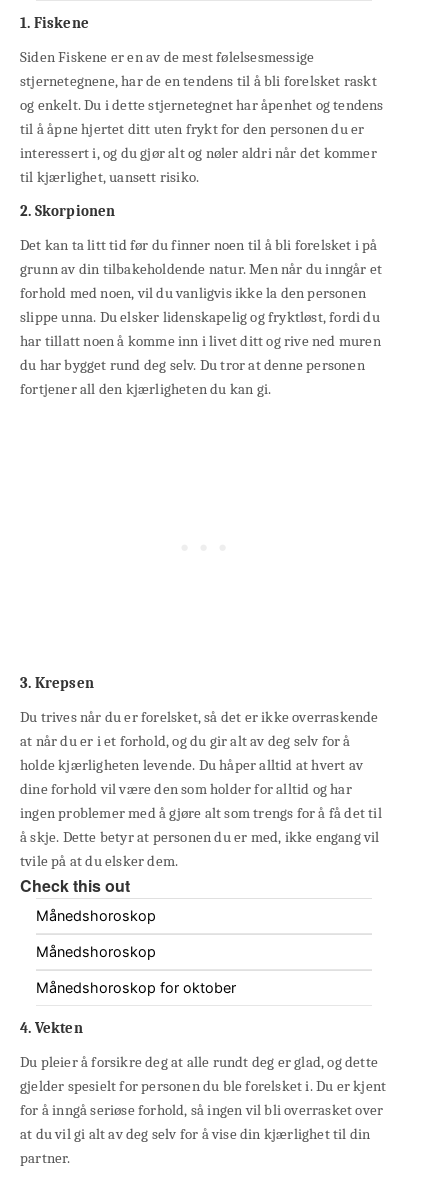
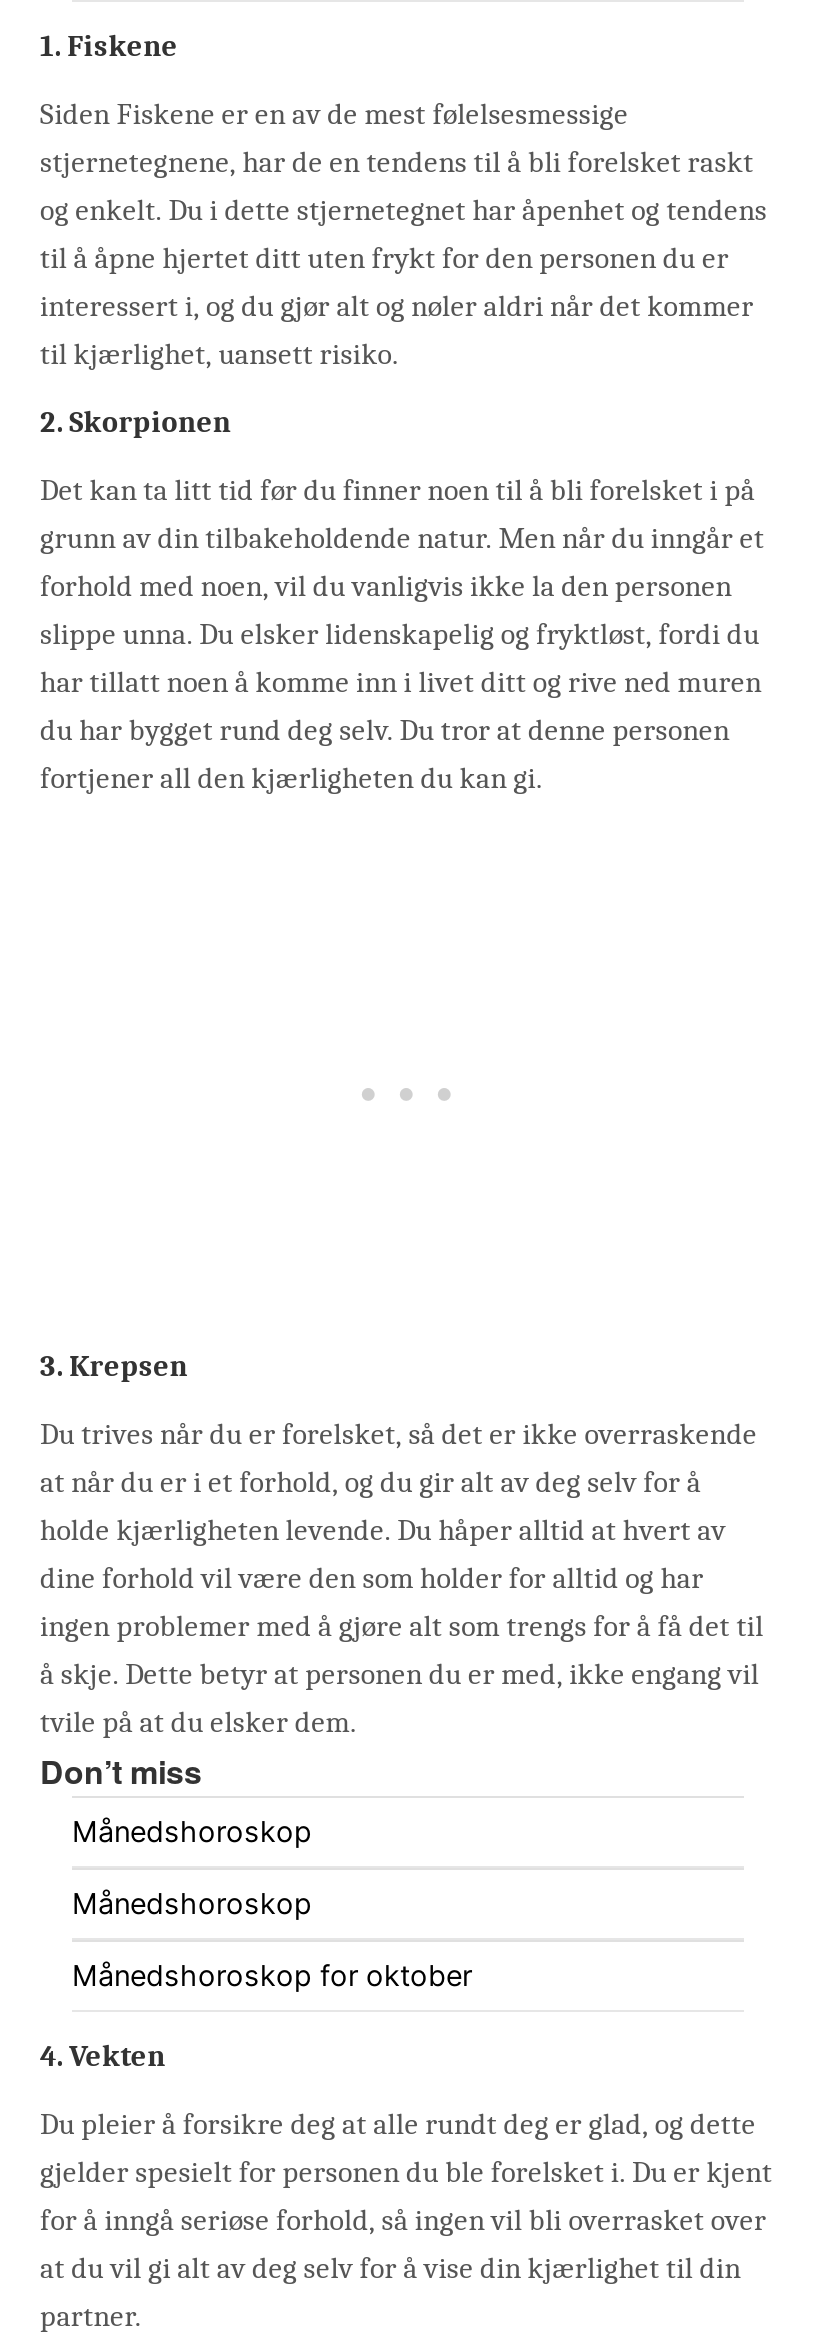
- Check this out
+ Don’t miss
